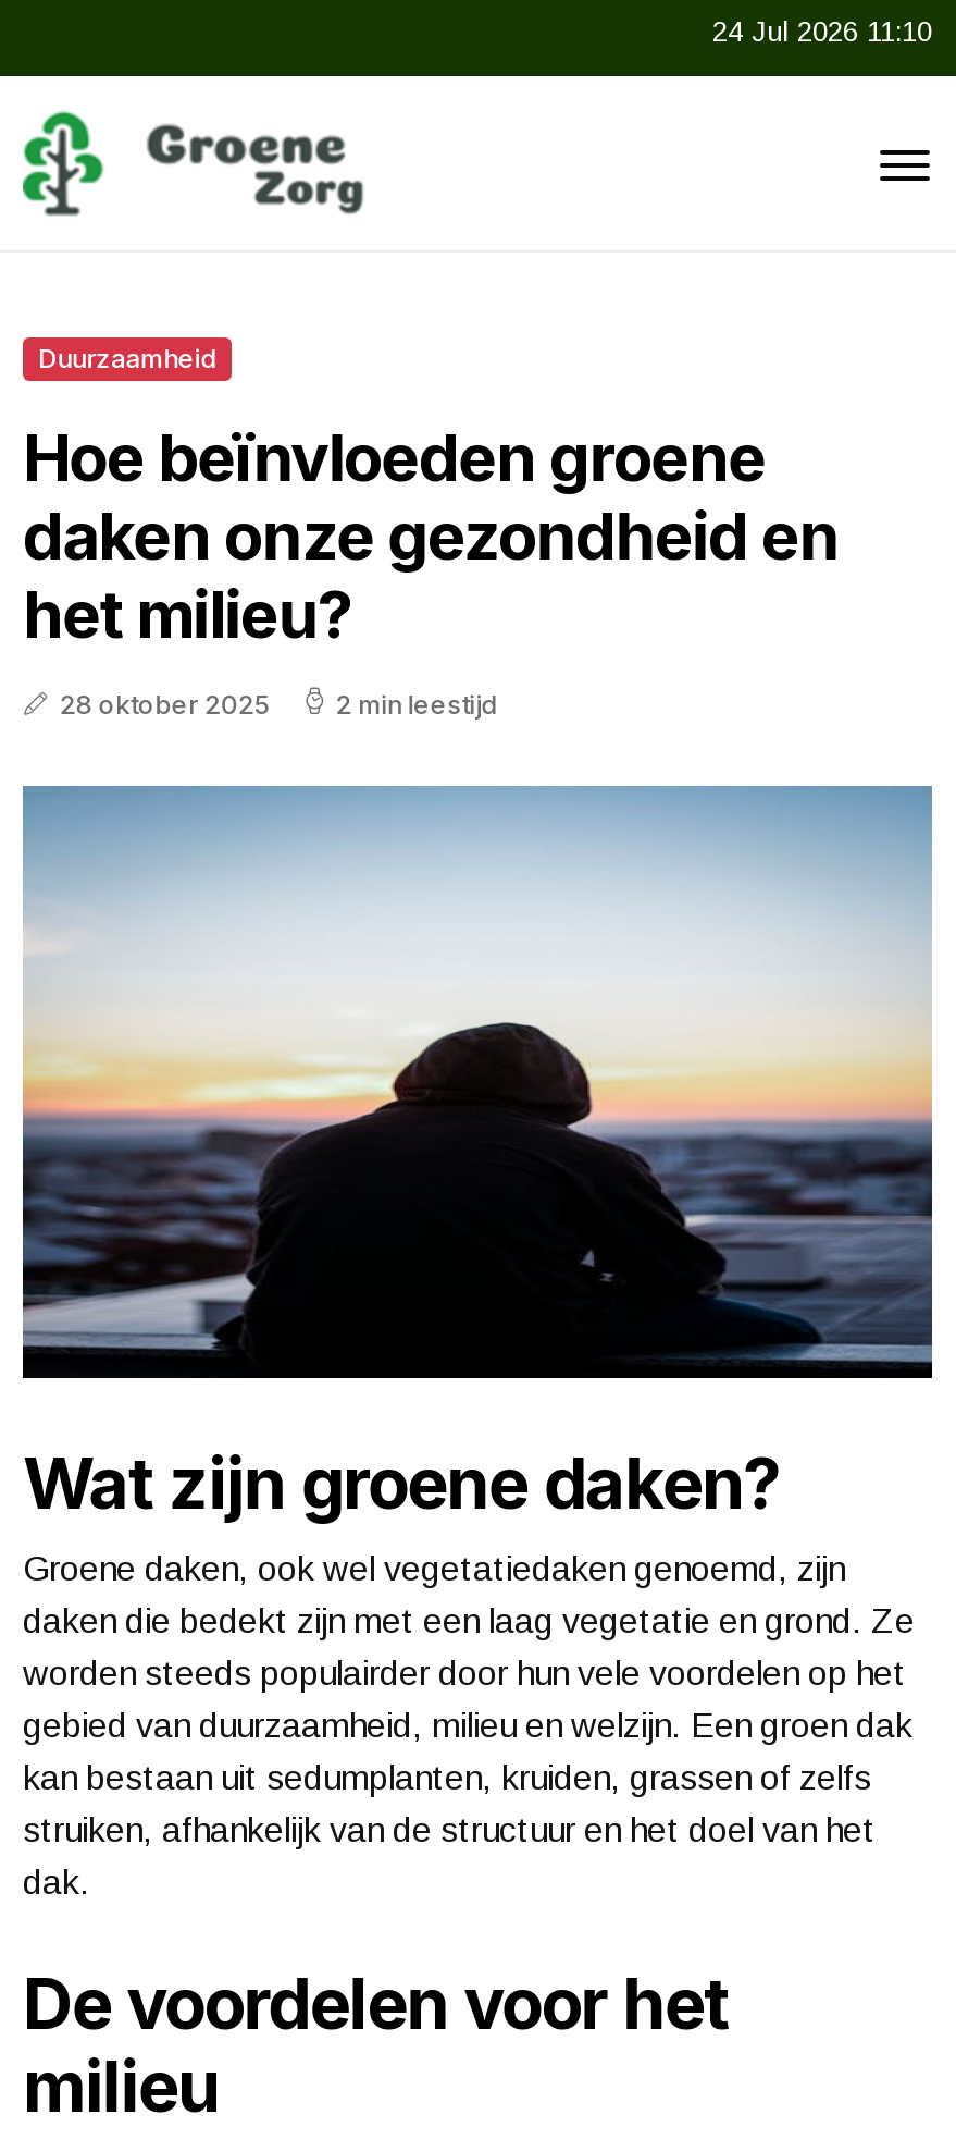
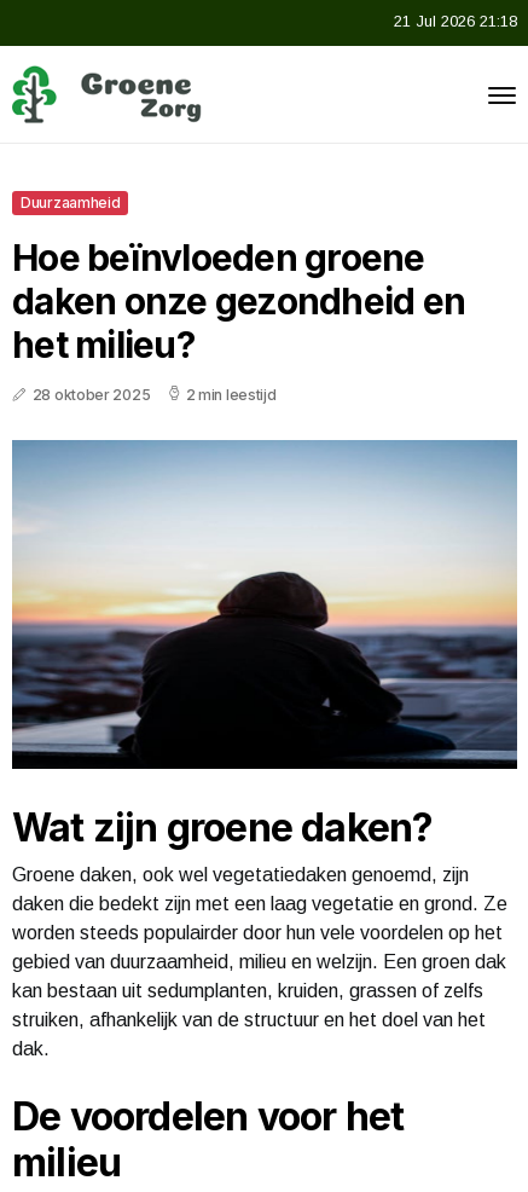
- 24 Jul 2026 11:10
+ 21 Jul 2026 21:18
